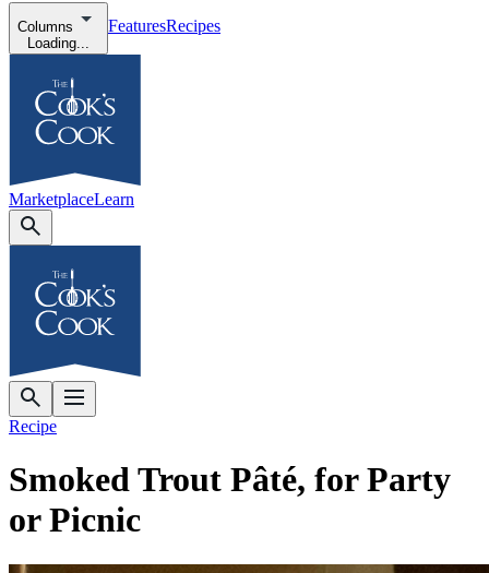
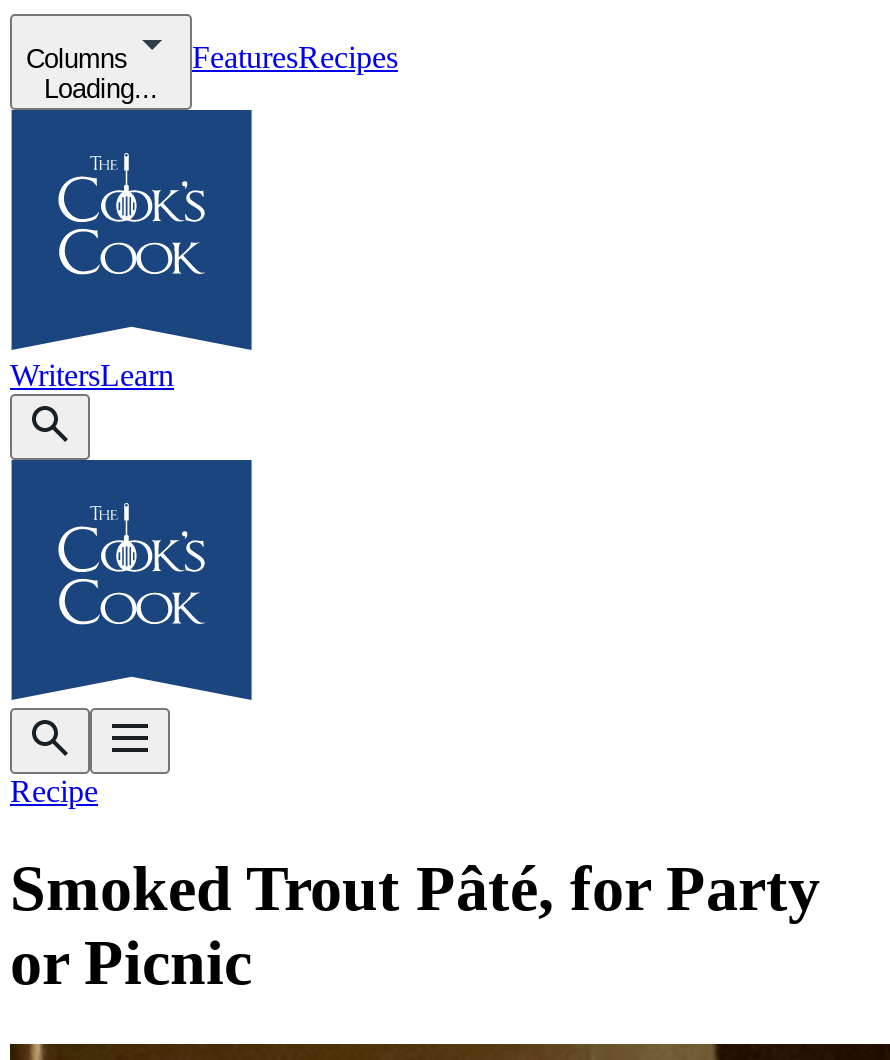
- MarketplaceLearn
+ WritersLearn
